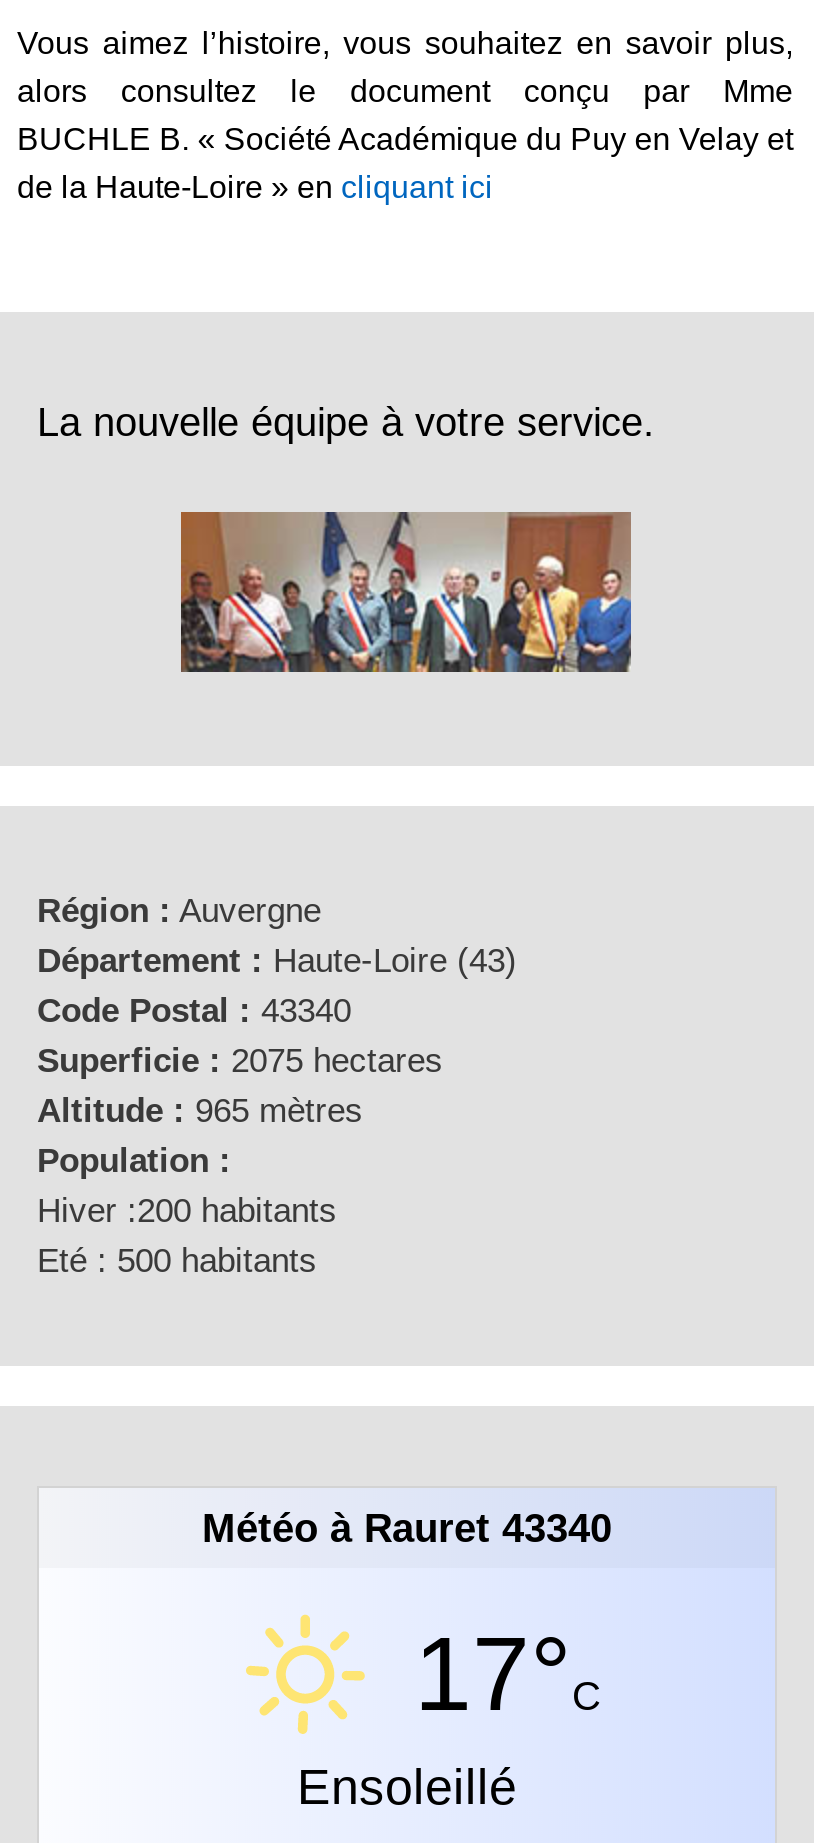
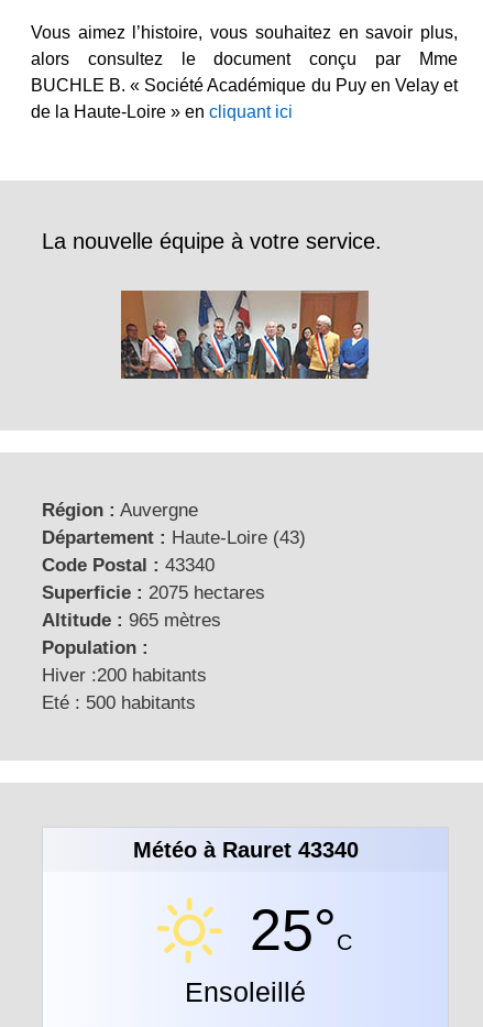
- 17°C
+ 25°C
